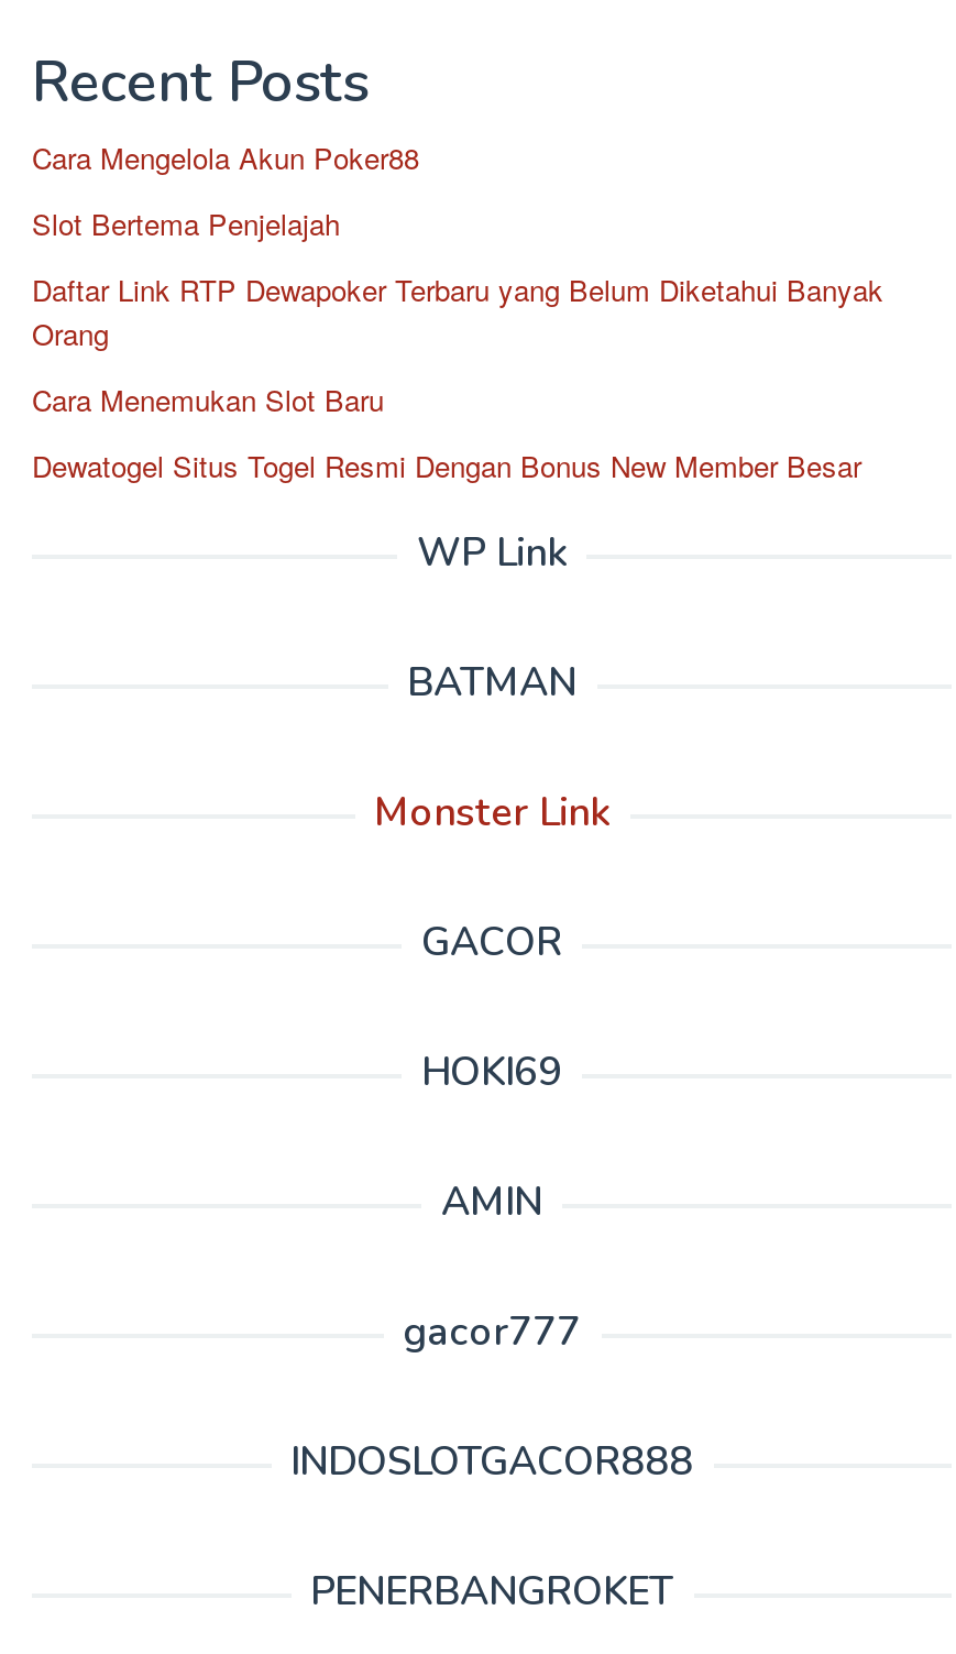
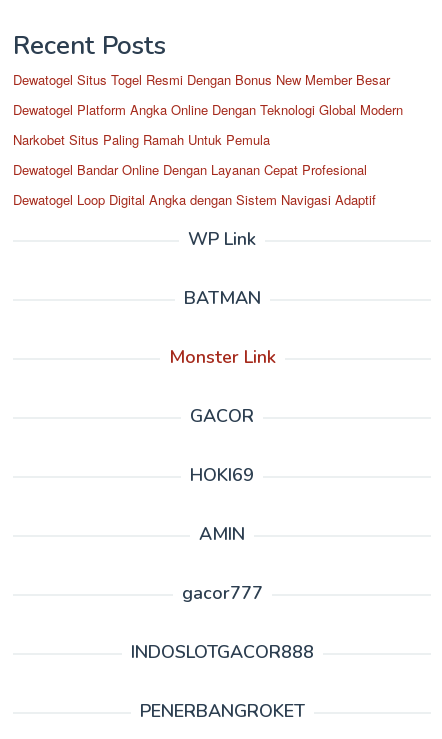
- Cara Mengelola Akun Poker88
- Slot Bertema Penjelajah
- Daftar Link RTP Dewapoker Terbaru yang Belum Diketahui Banyak
- Orang
- Cara Menemukan Slot Baru

moved up: Dewatogel Situs Togel Resmi Dengan Bonus New Member Besar

+ Dewatogel Platform Angka Online Dengan Teknologi Global Modern
+ Narkobet Situs Paling Ramah Untuk Pemula
+ Dewatogel Bandar Online Dengan Layanan Cepat Profesional
+ Dewatogel Loop Digital Angka dengan Sistem Navigasi Adaptif
